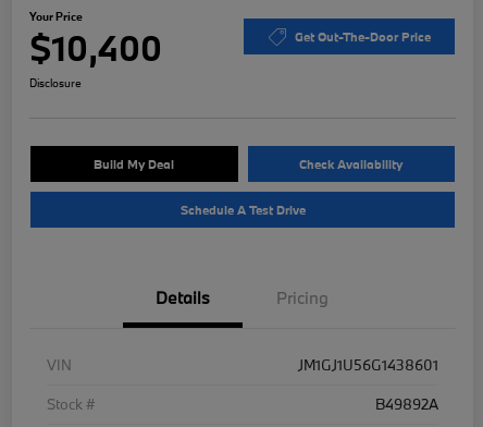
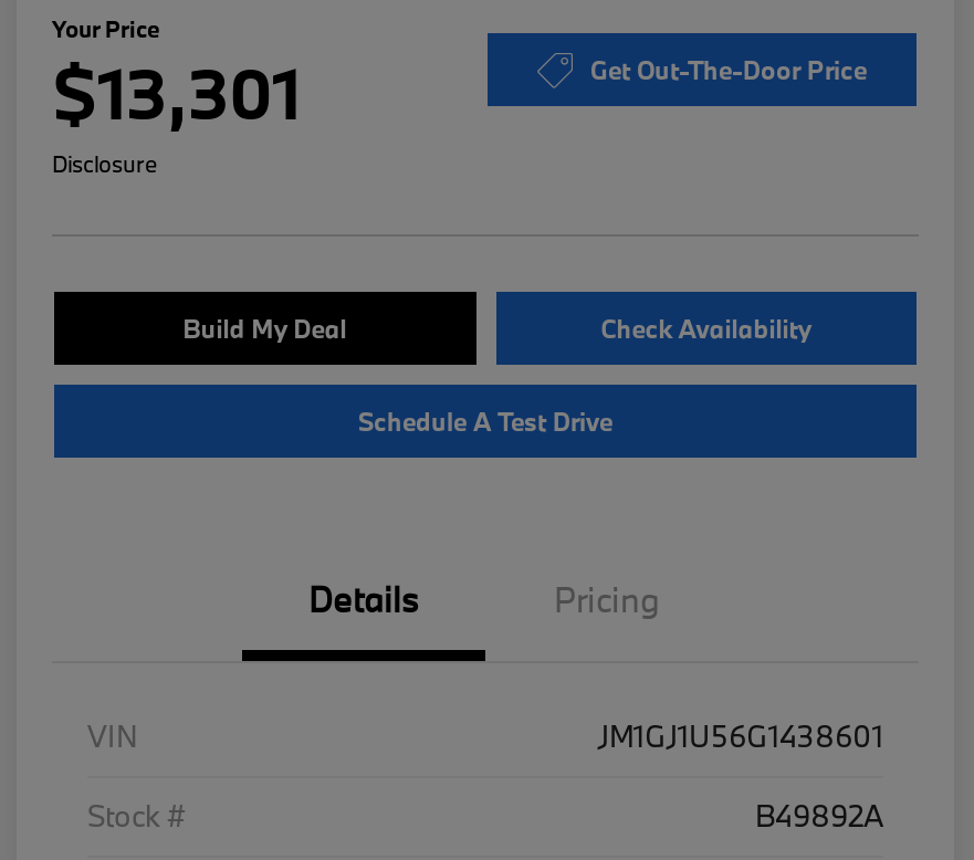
- $10,400
+ $13,301
